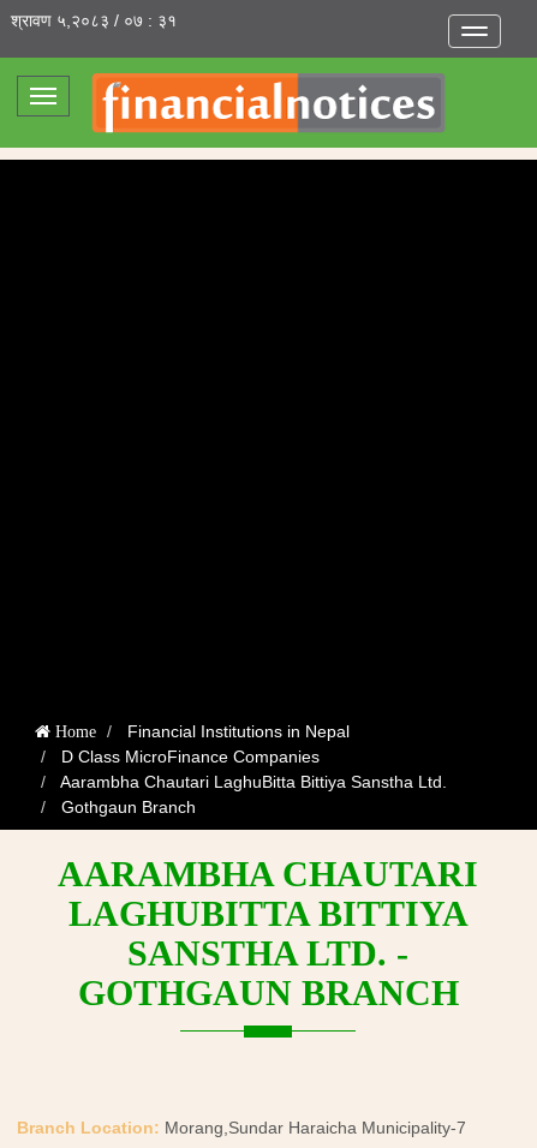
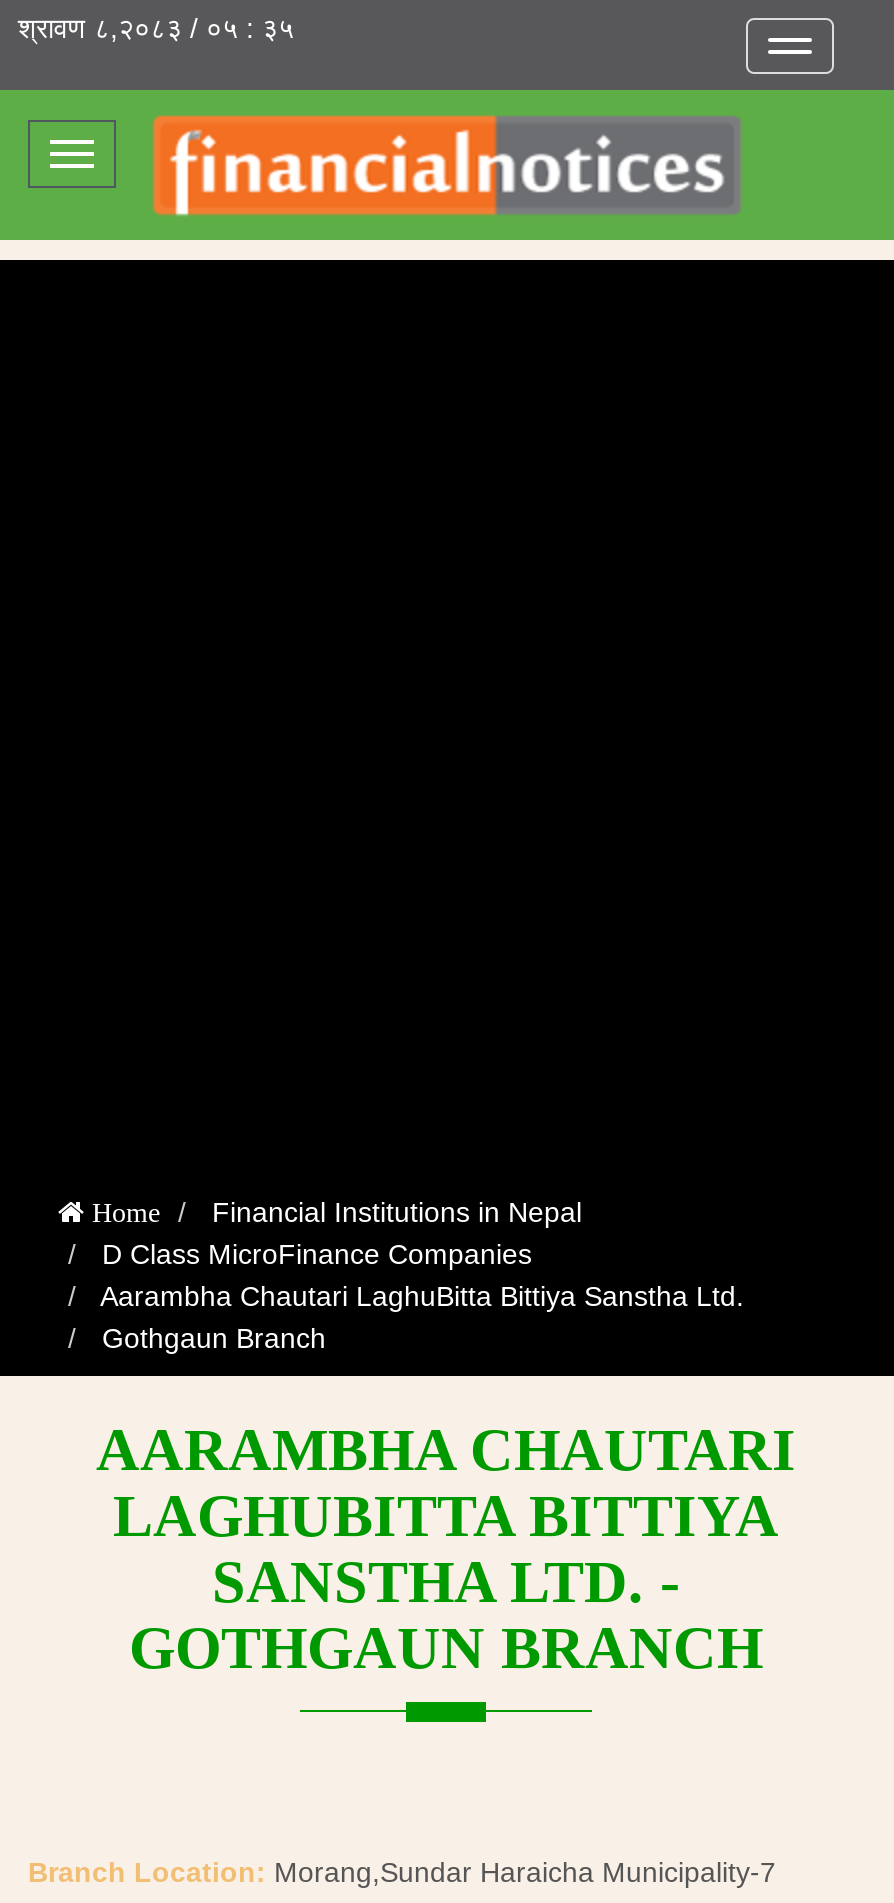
- श्रावण ५,२०८३ / ०७ : ३१
+ श्रावण ८,२०८३ / ०५ : ३५
